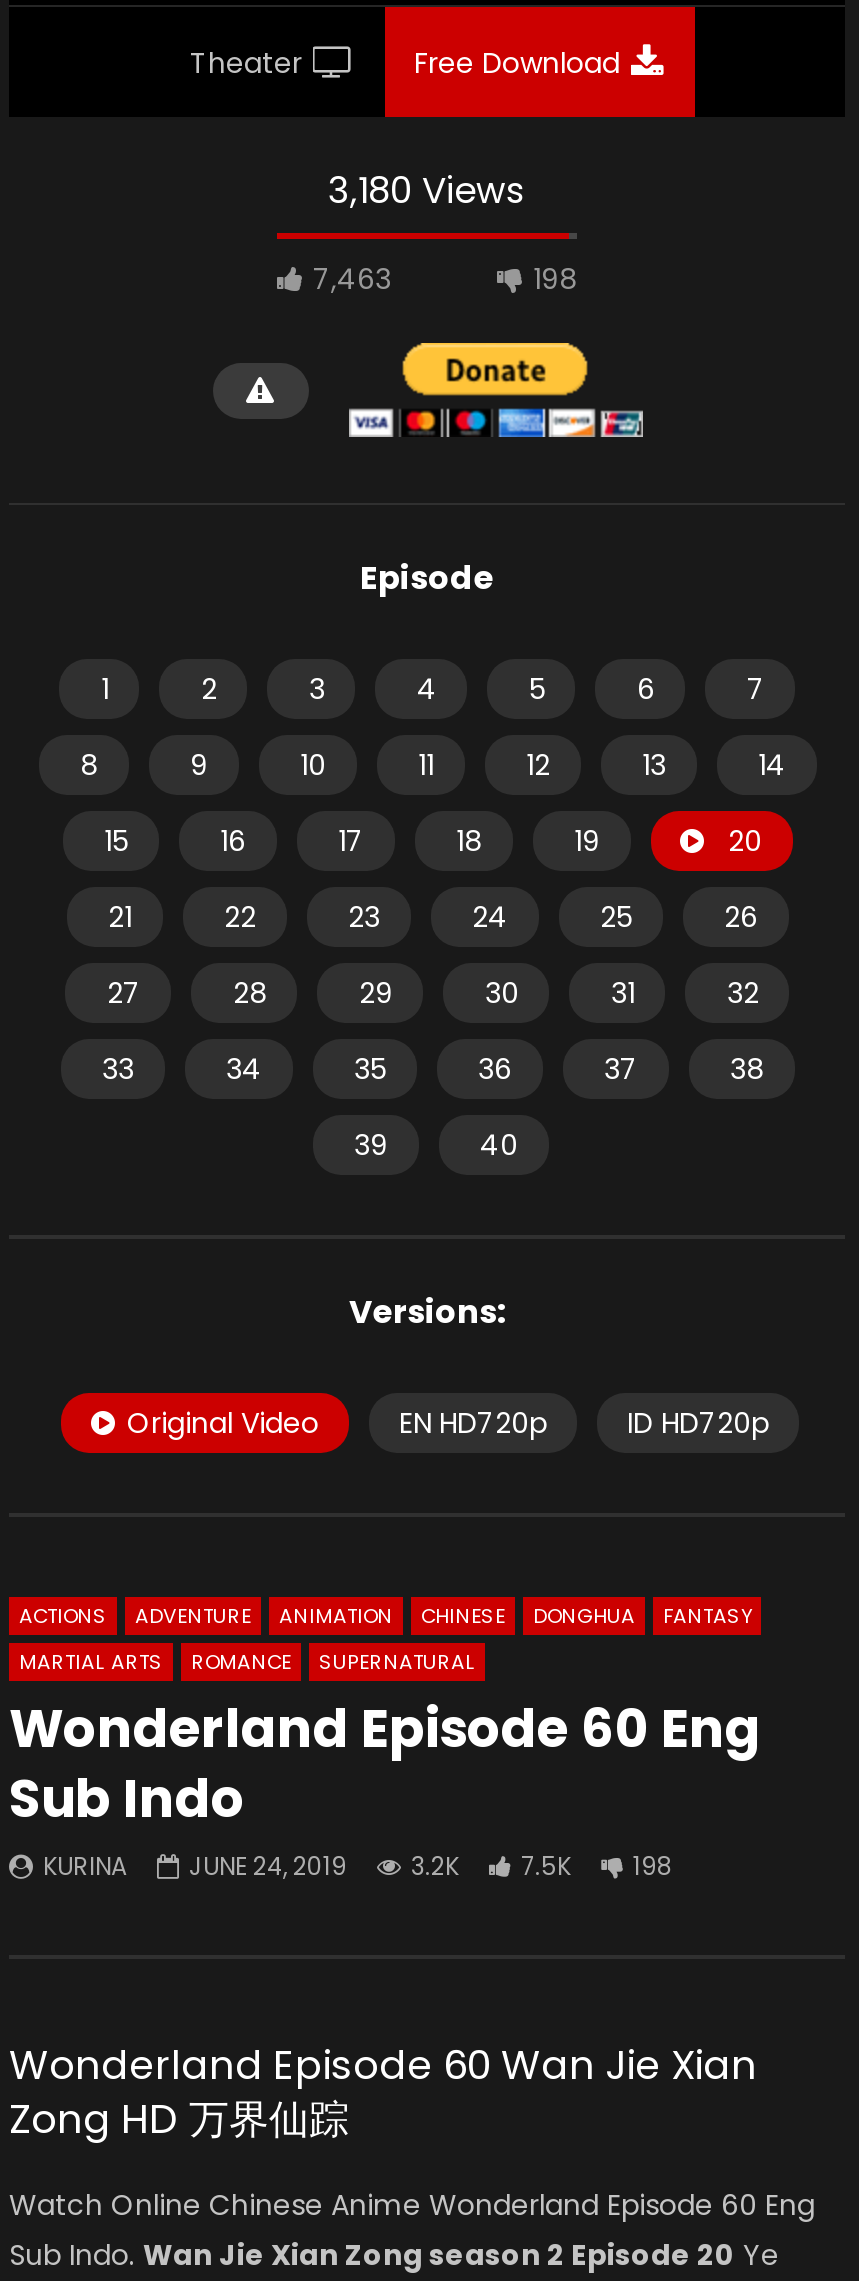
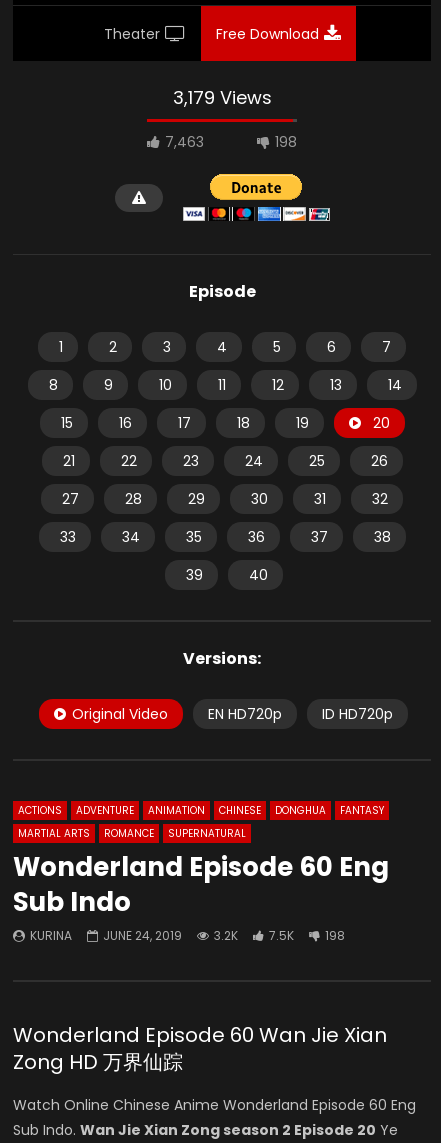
- 3,180 Views
+ 3,179 Views
